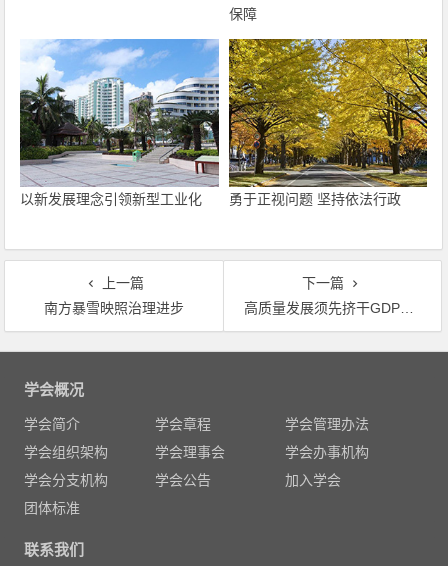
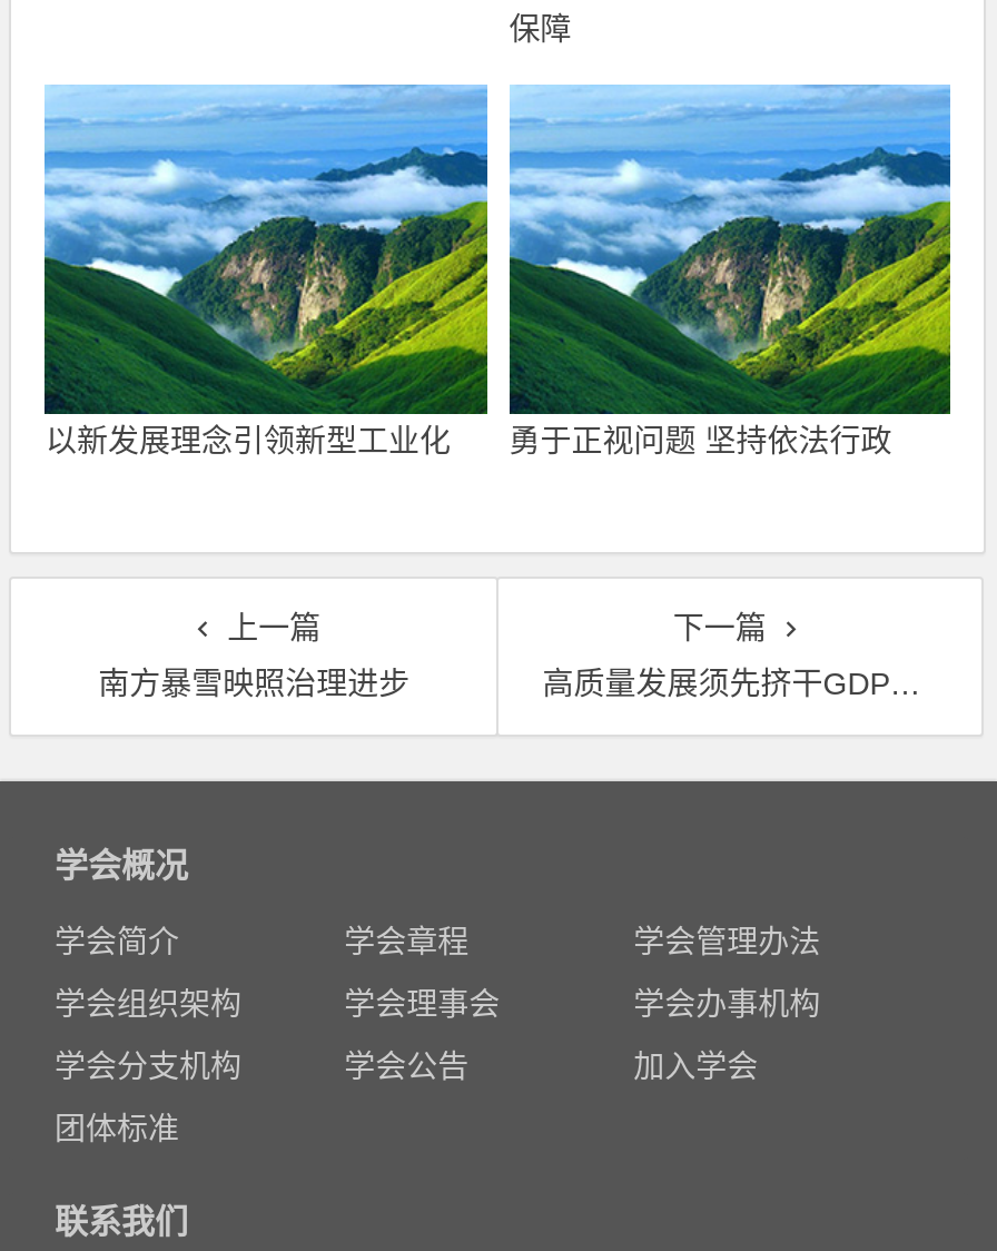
- [image]
+ [image]

- [image]
+ [image]
